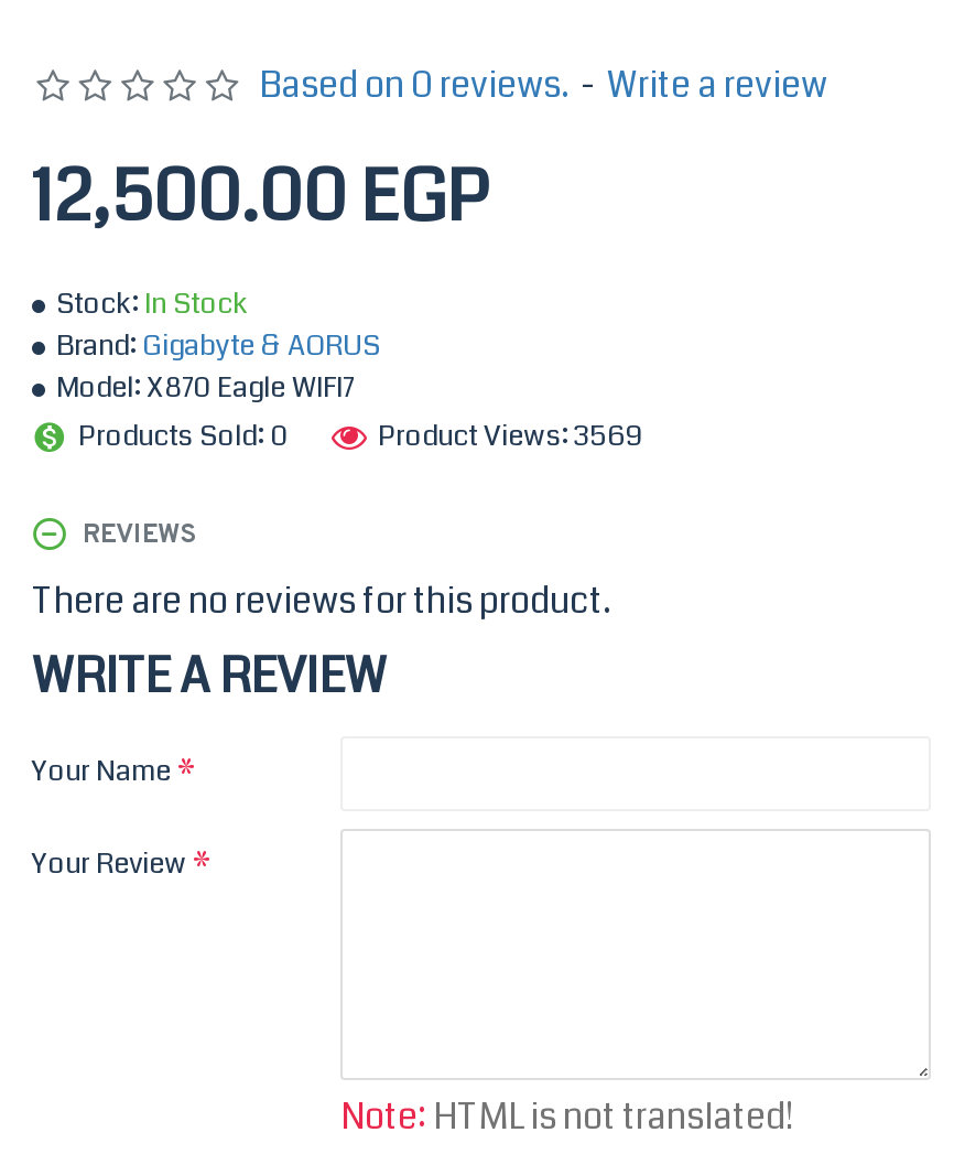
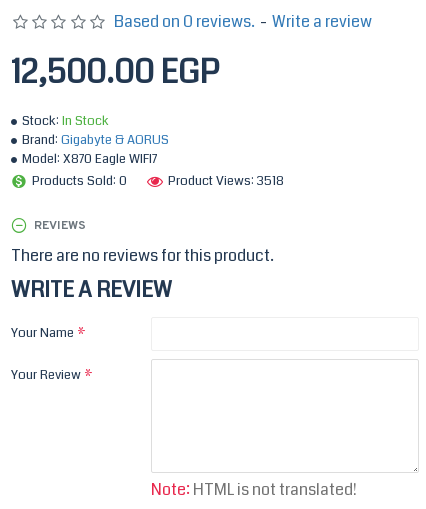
- Product Views: 3569
+ Product Views: 3518
